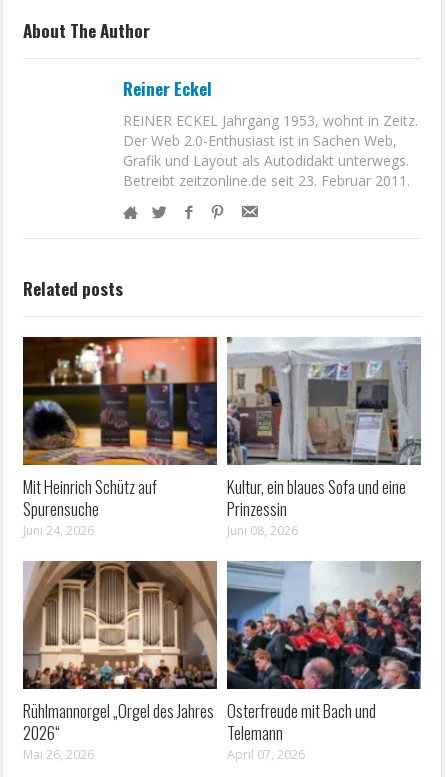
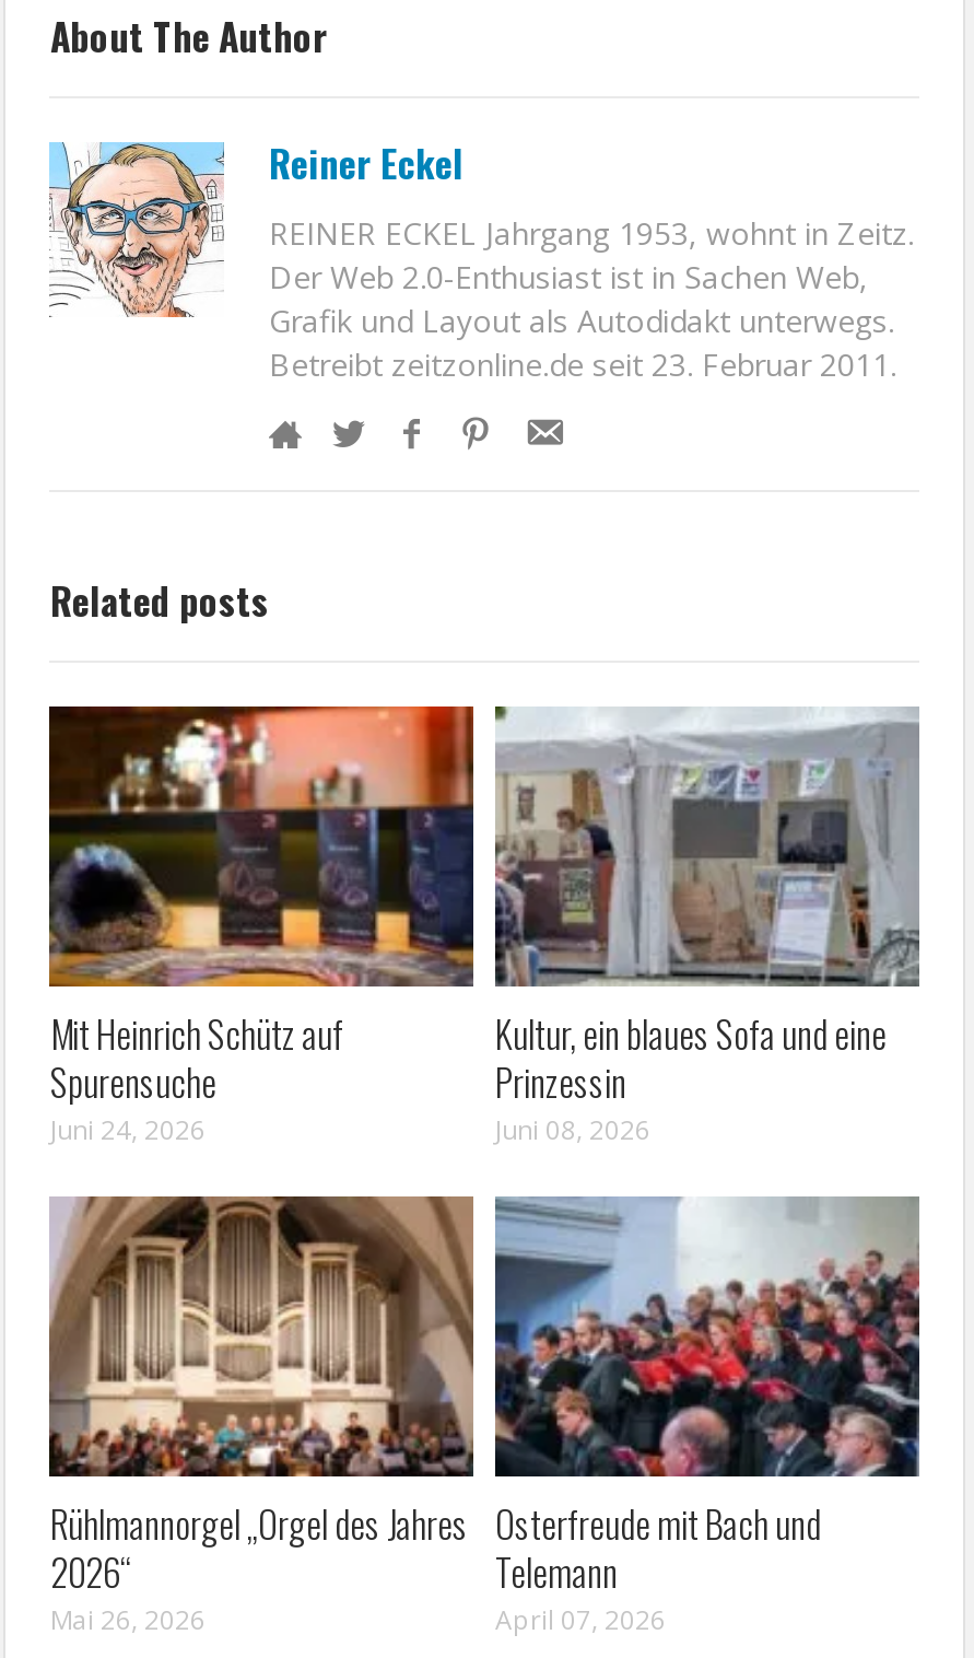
+ [image]
